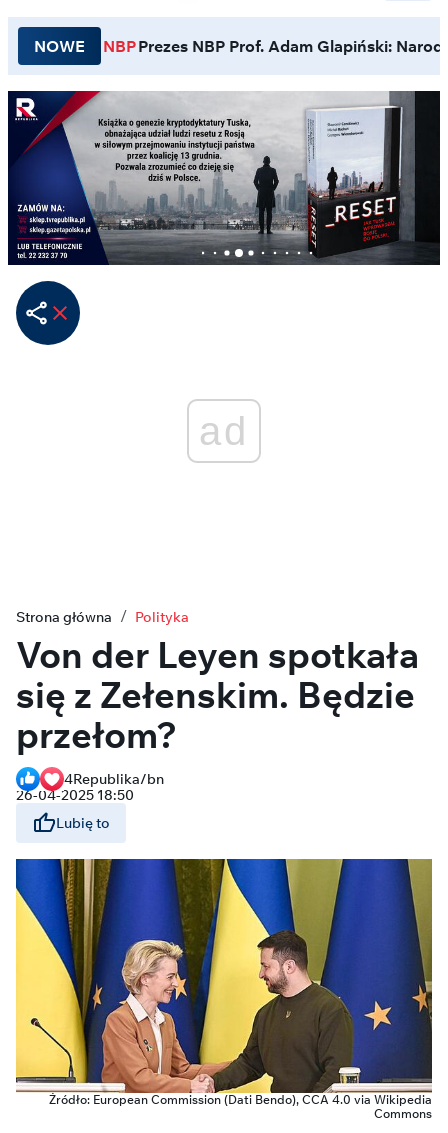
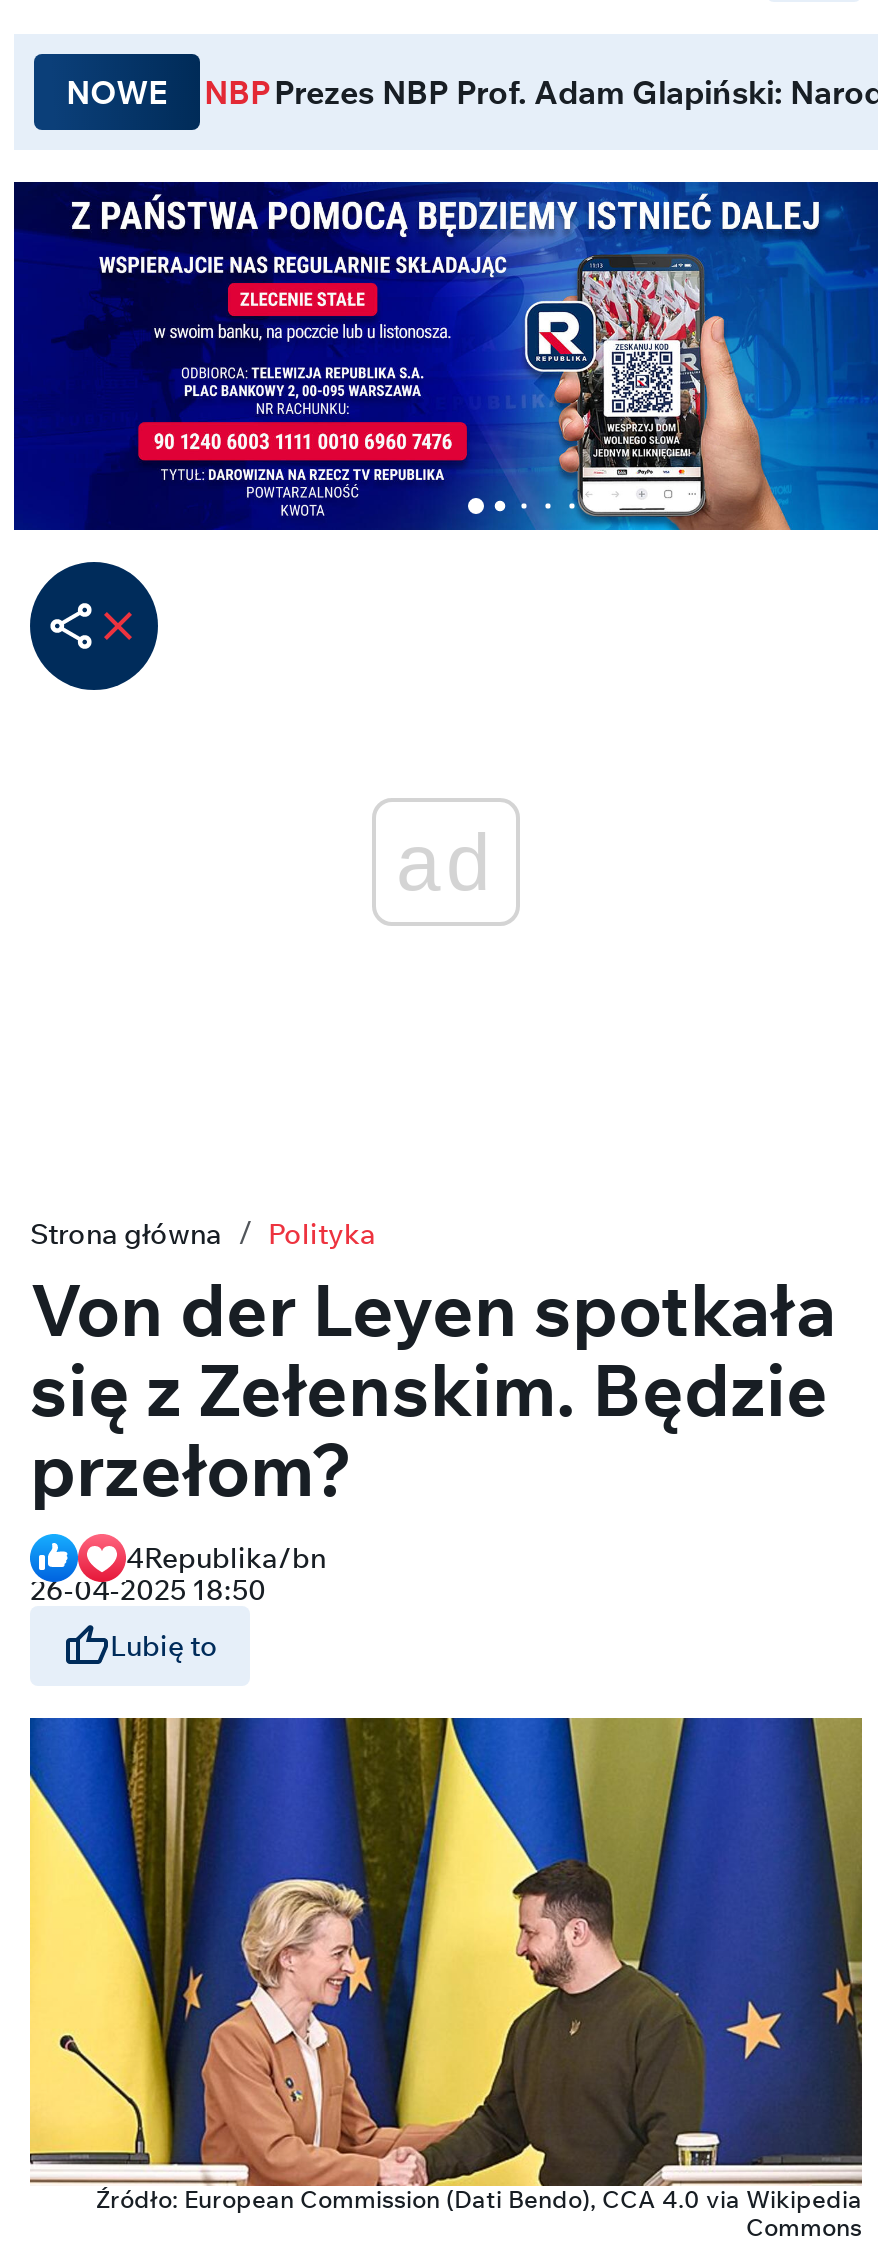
- [image]
+ [image]
